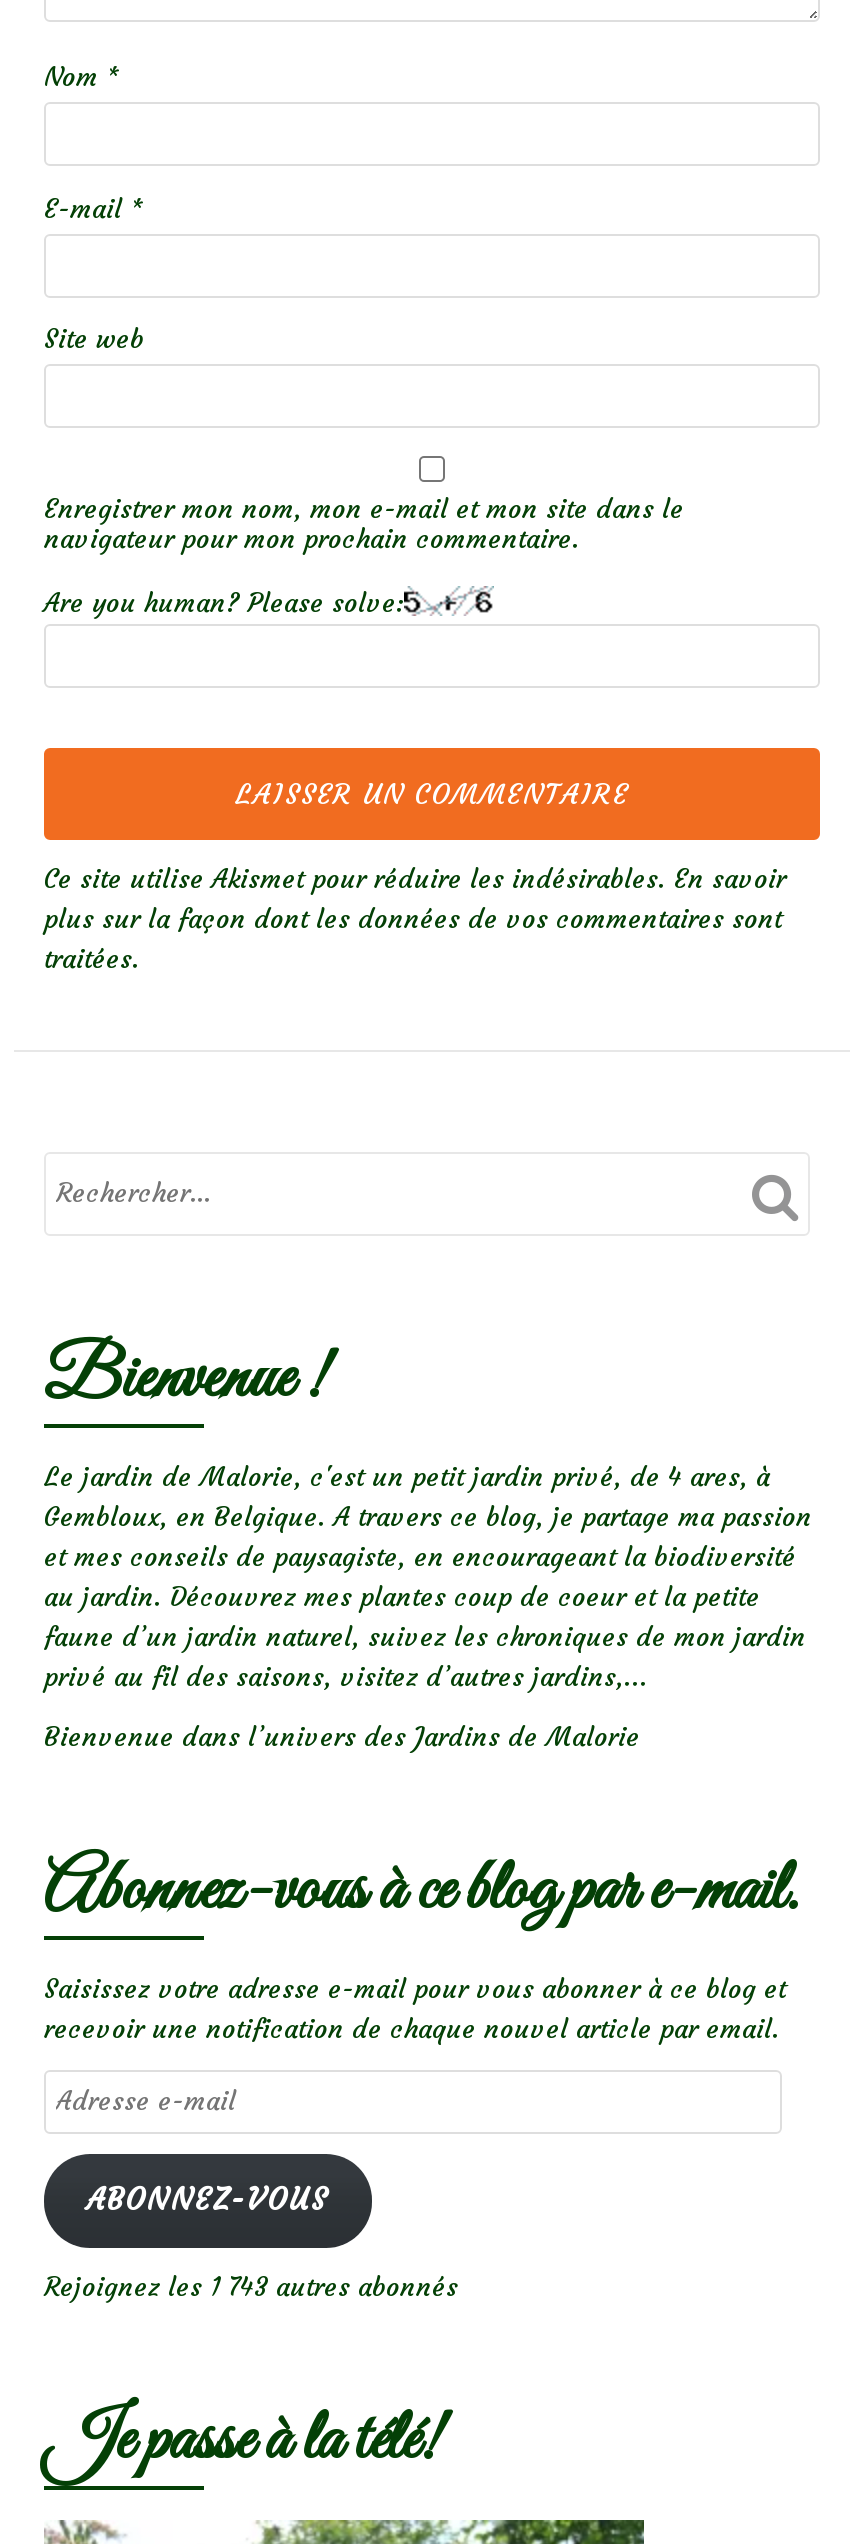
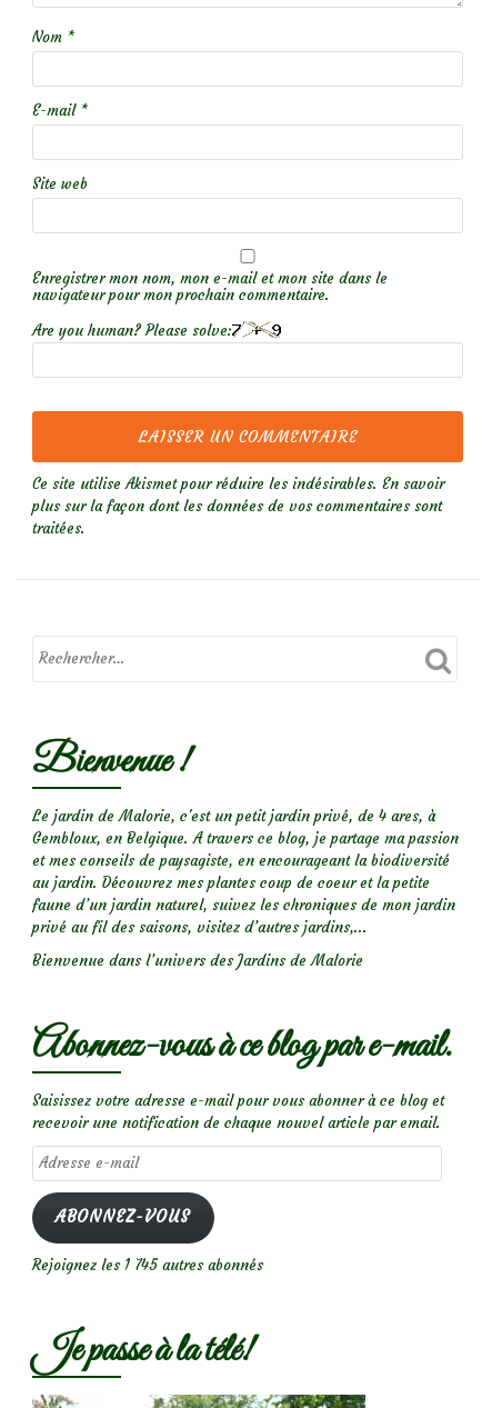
- Rejoignez les 1 743 autres abonnés
+ Rejoignez les 1 745 autres abonnés
